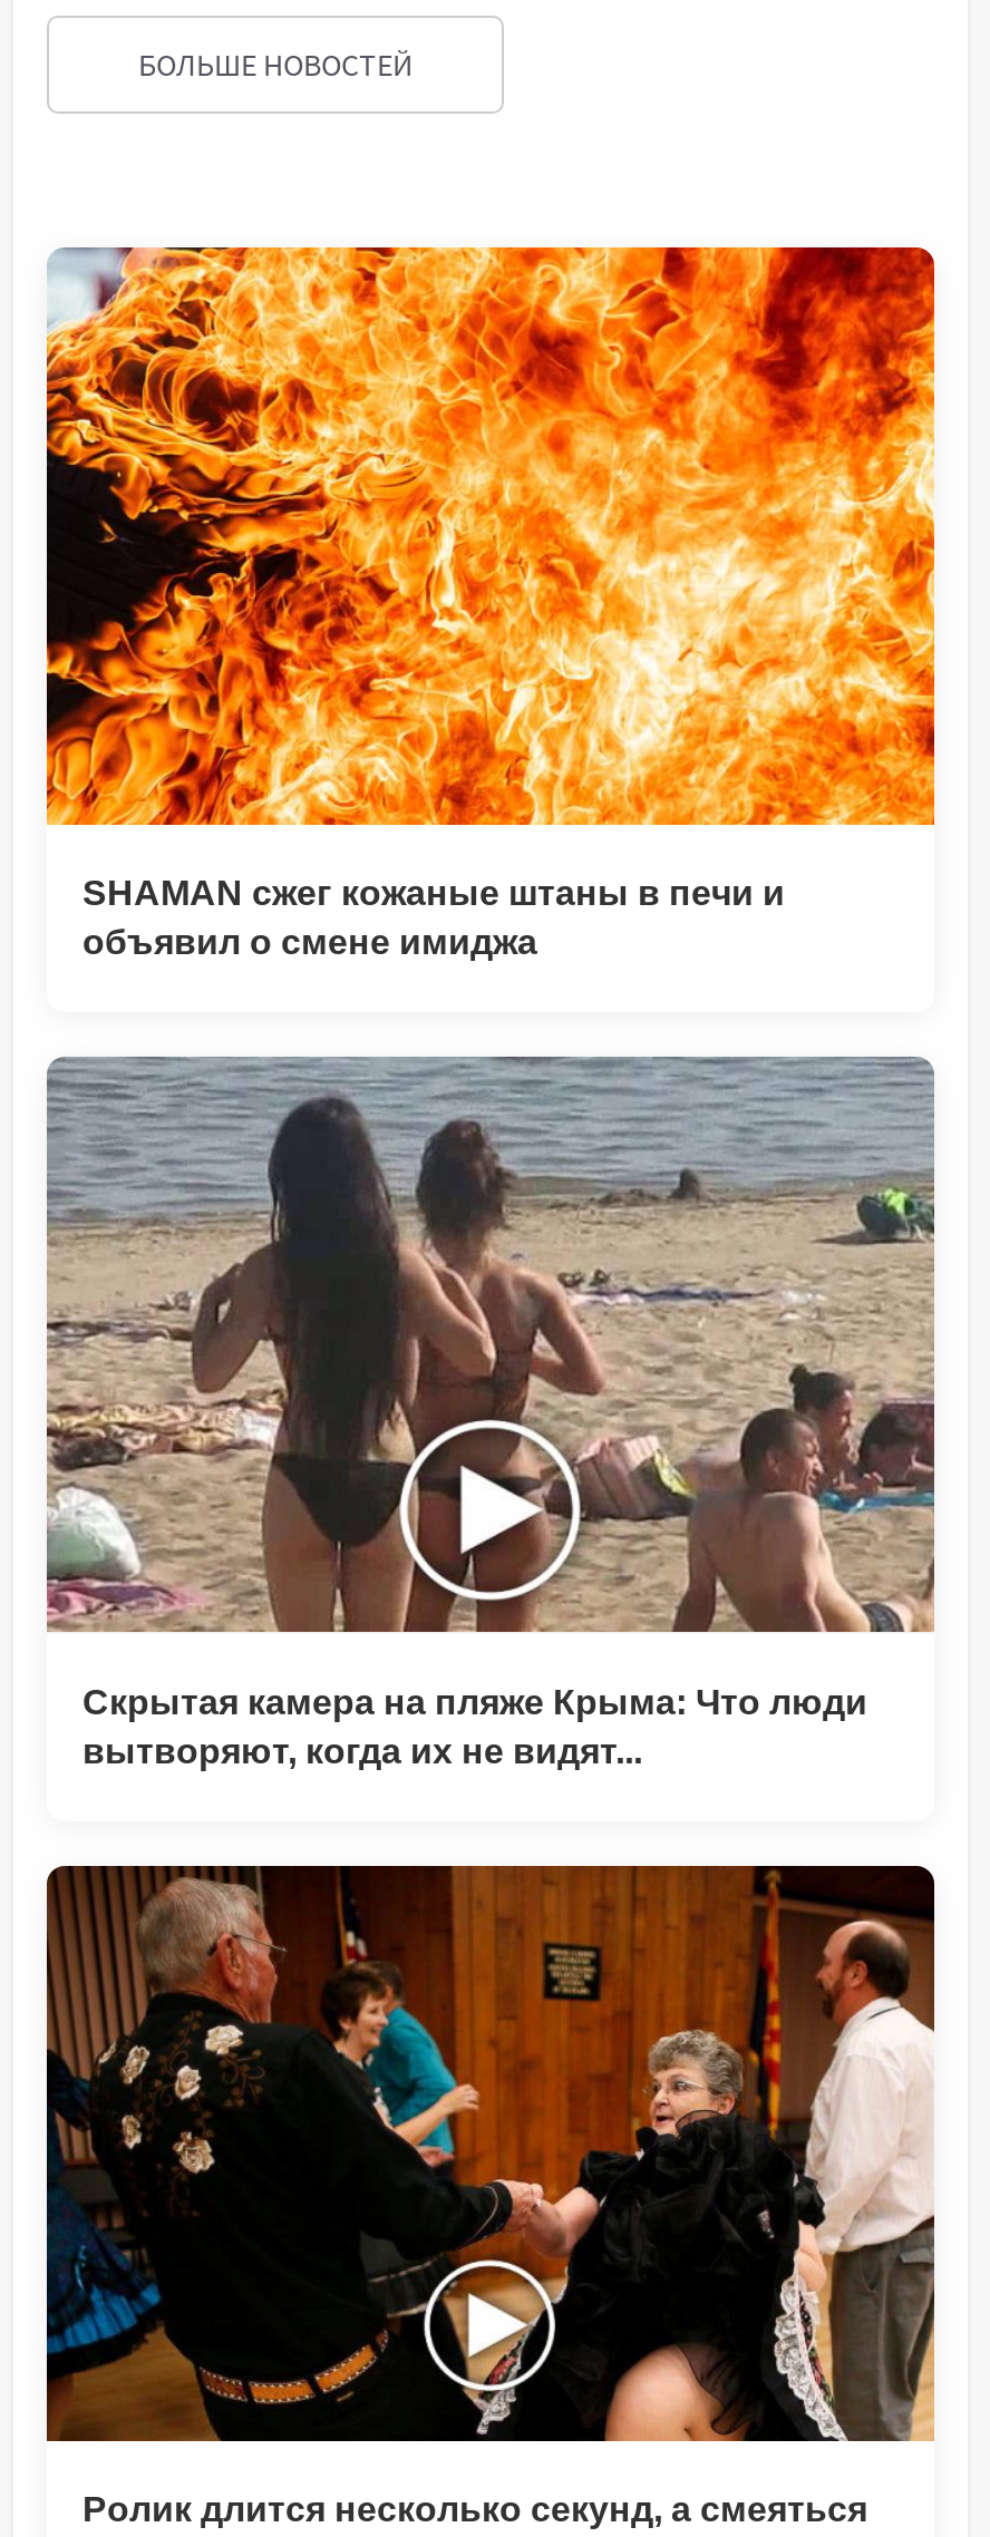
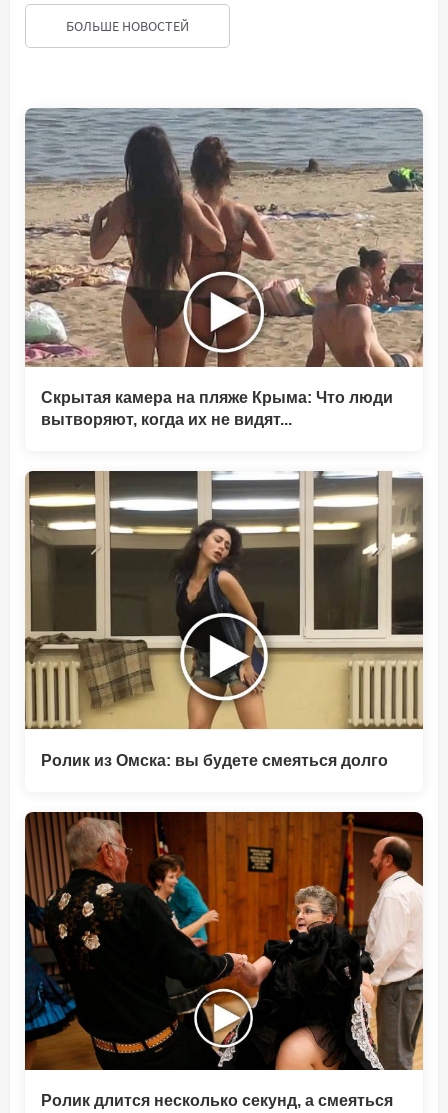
- [image]
- SHAMAN сжег кожаные штаны в печи и
- объявил о смене имиджа

moved up: [image] | Скрытая камера на пляже Крыма: Что люди | вытворяют, когда их не видят...

+ [image]
+ Ролик из Омска: вы будете смеяться долго
